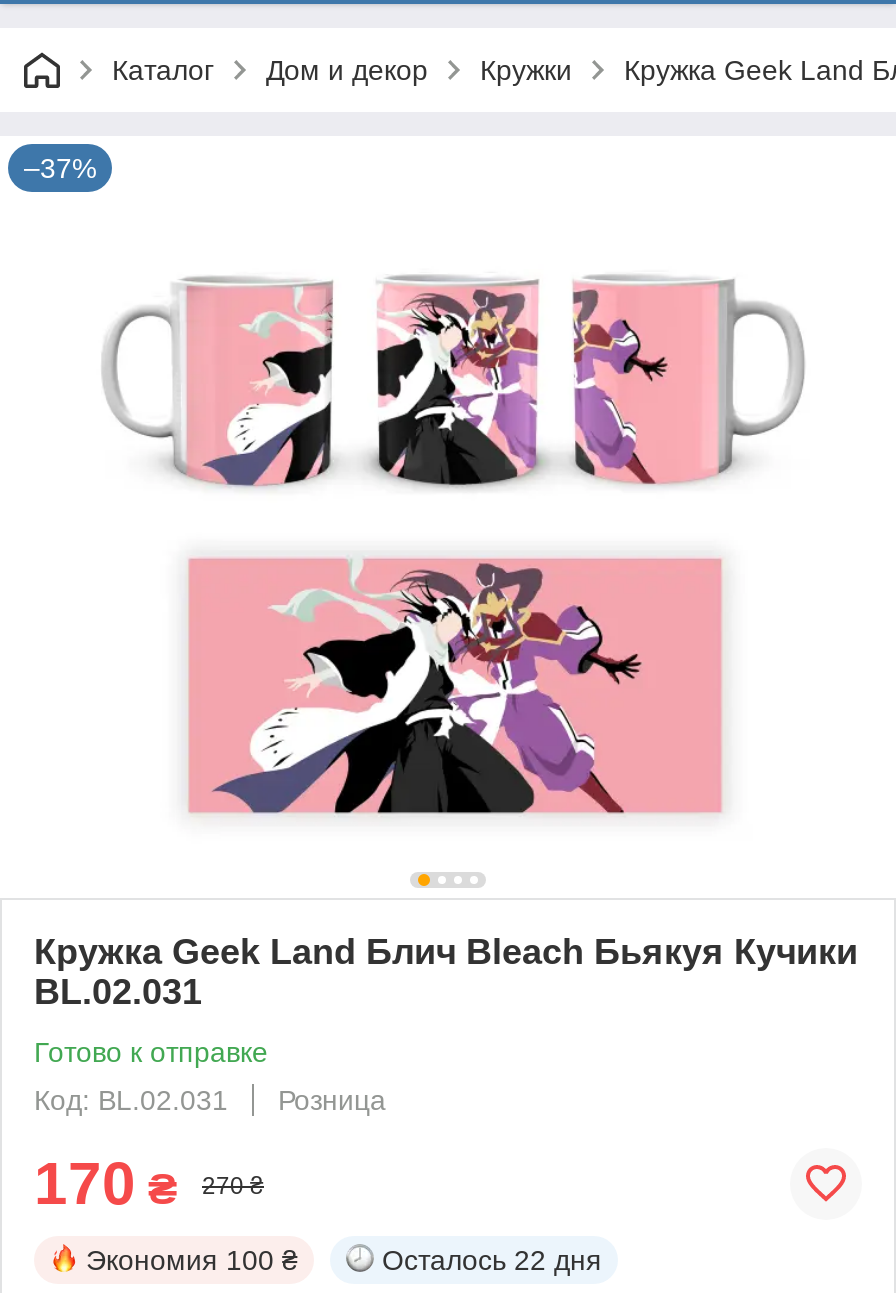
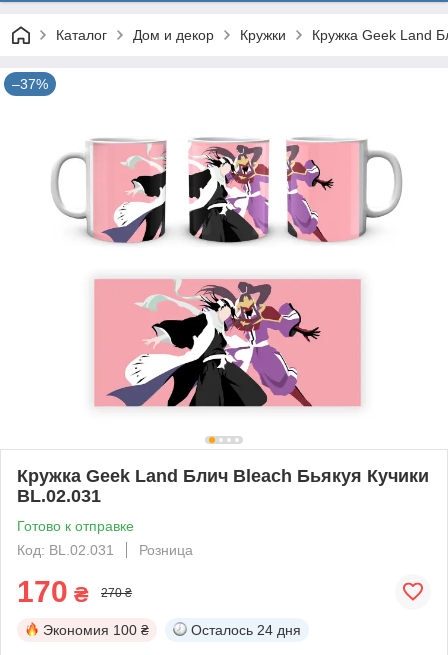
- Осталось 22 дня
+ Осталось 24 дня
